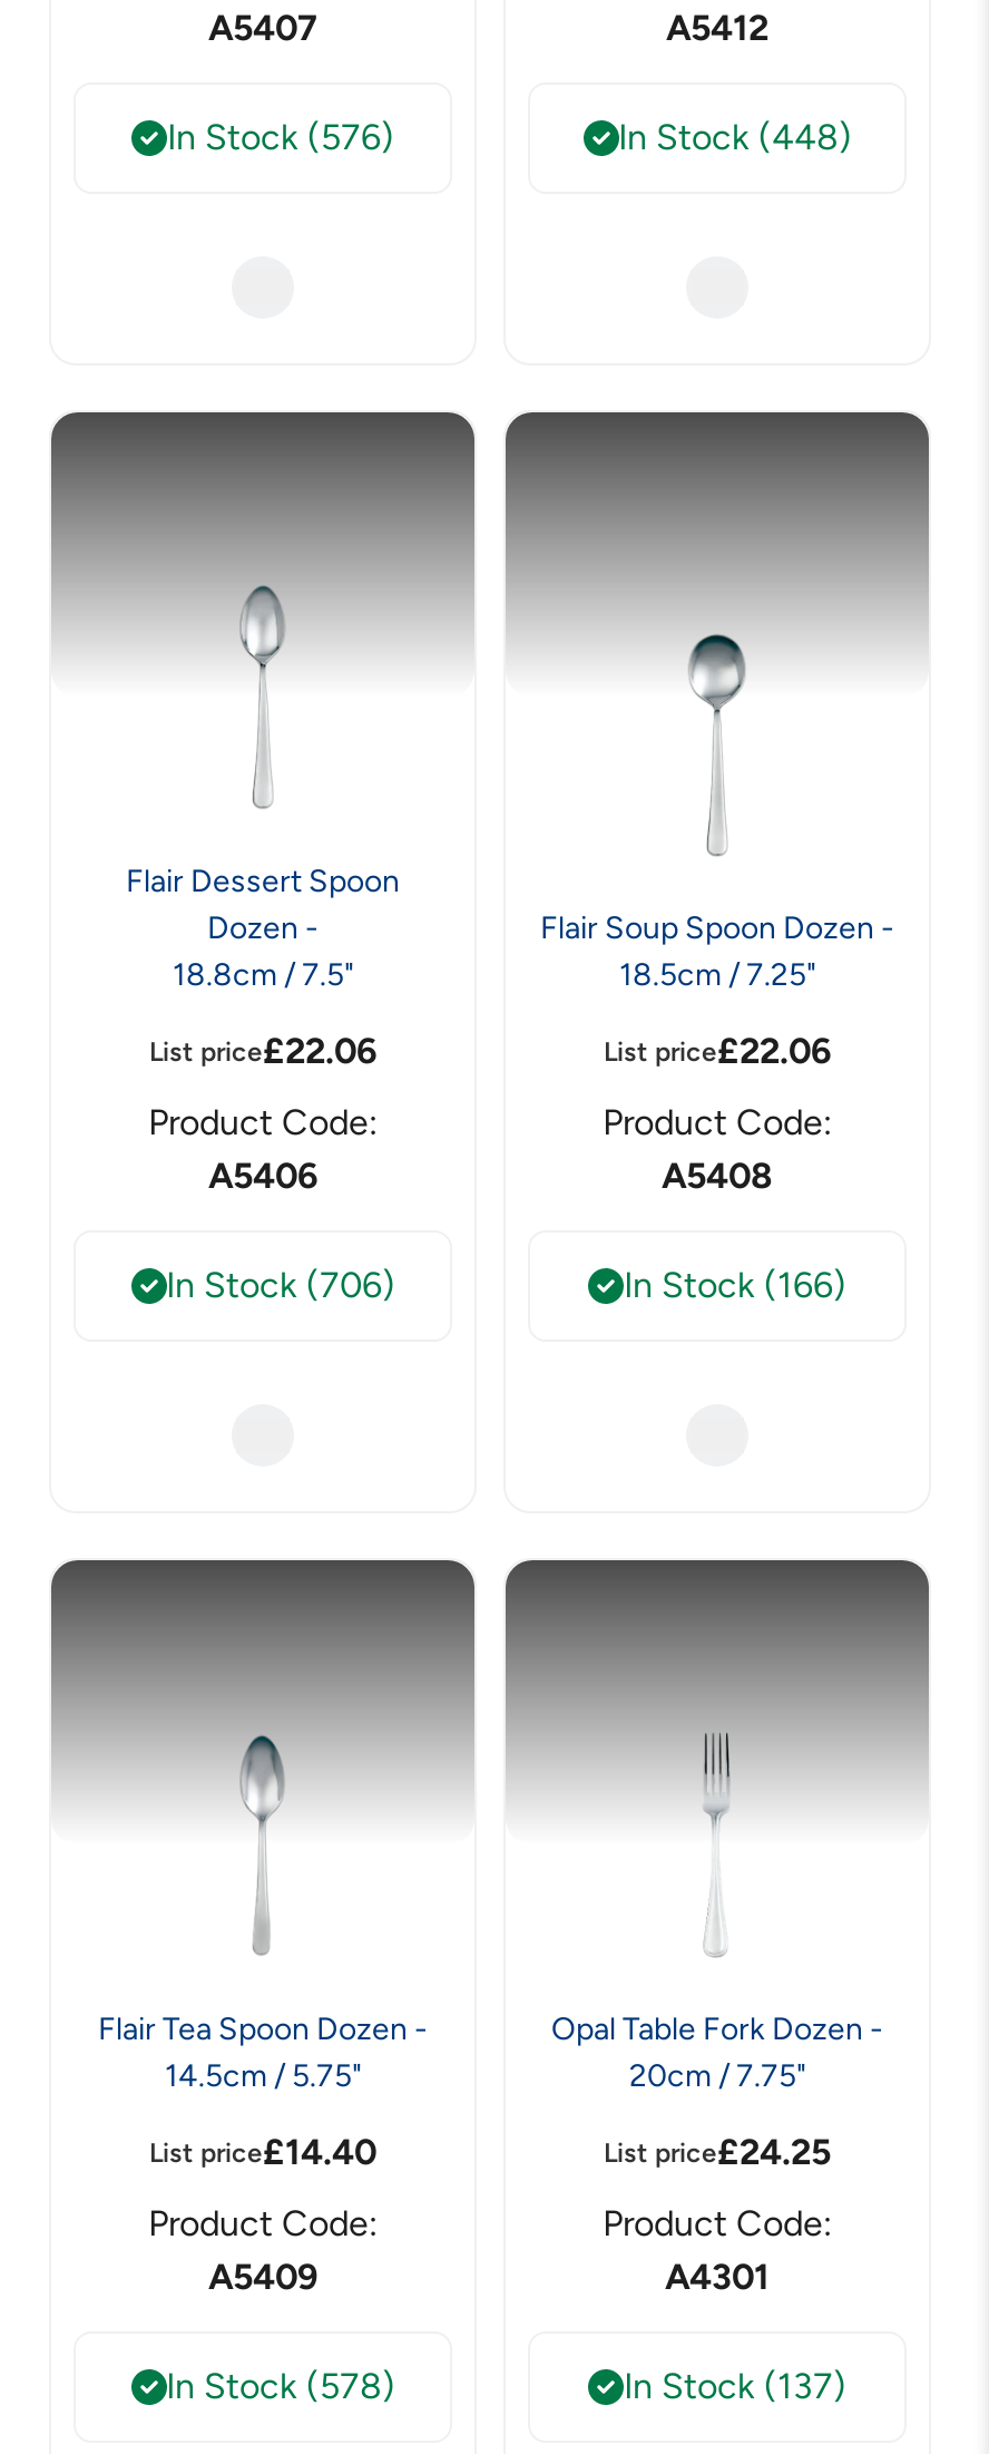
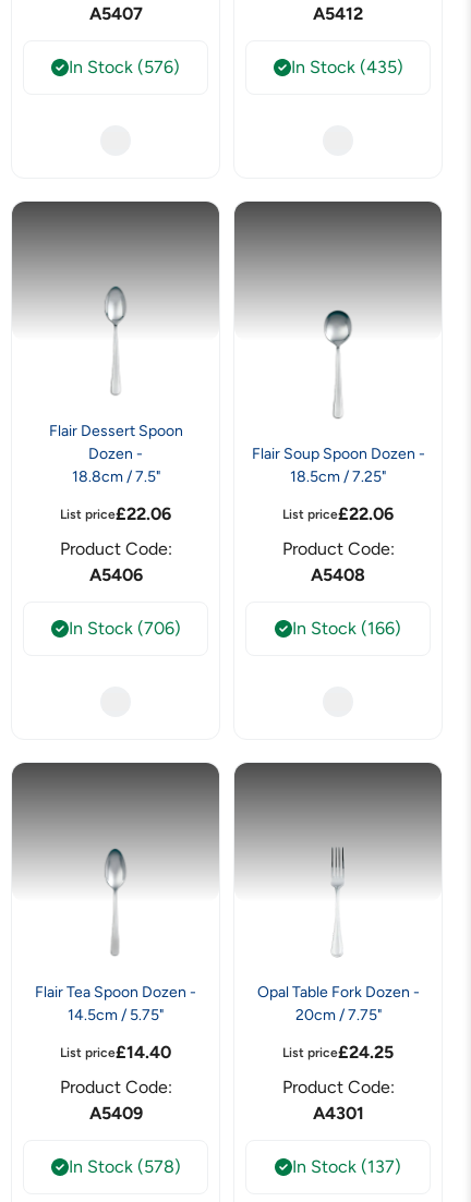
- In Stock (448)
+ In Stock (435)
